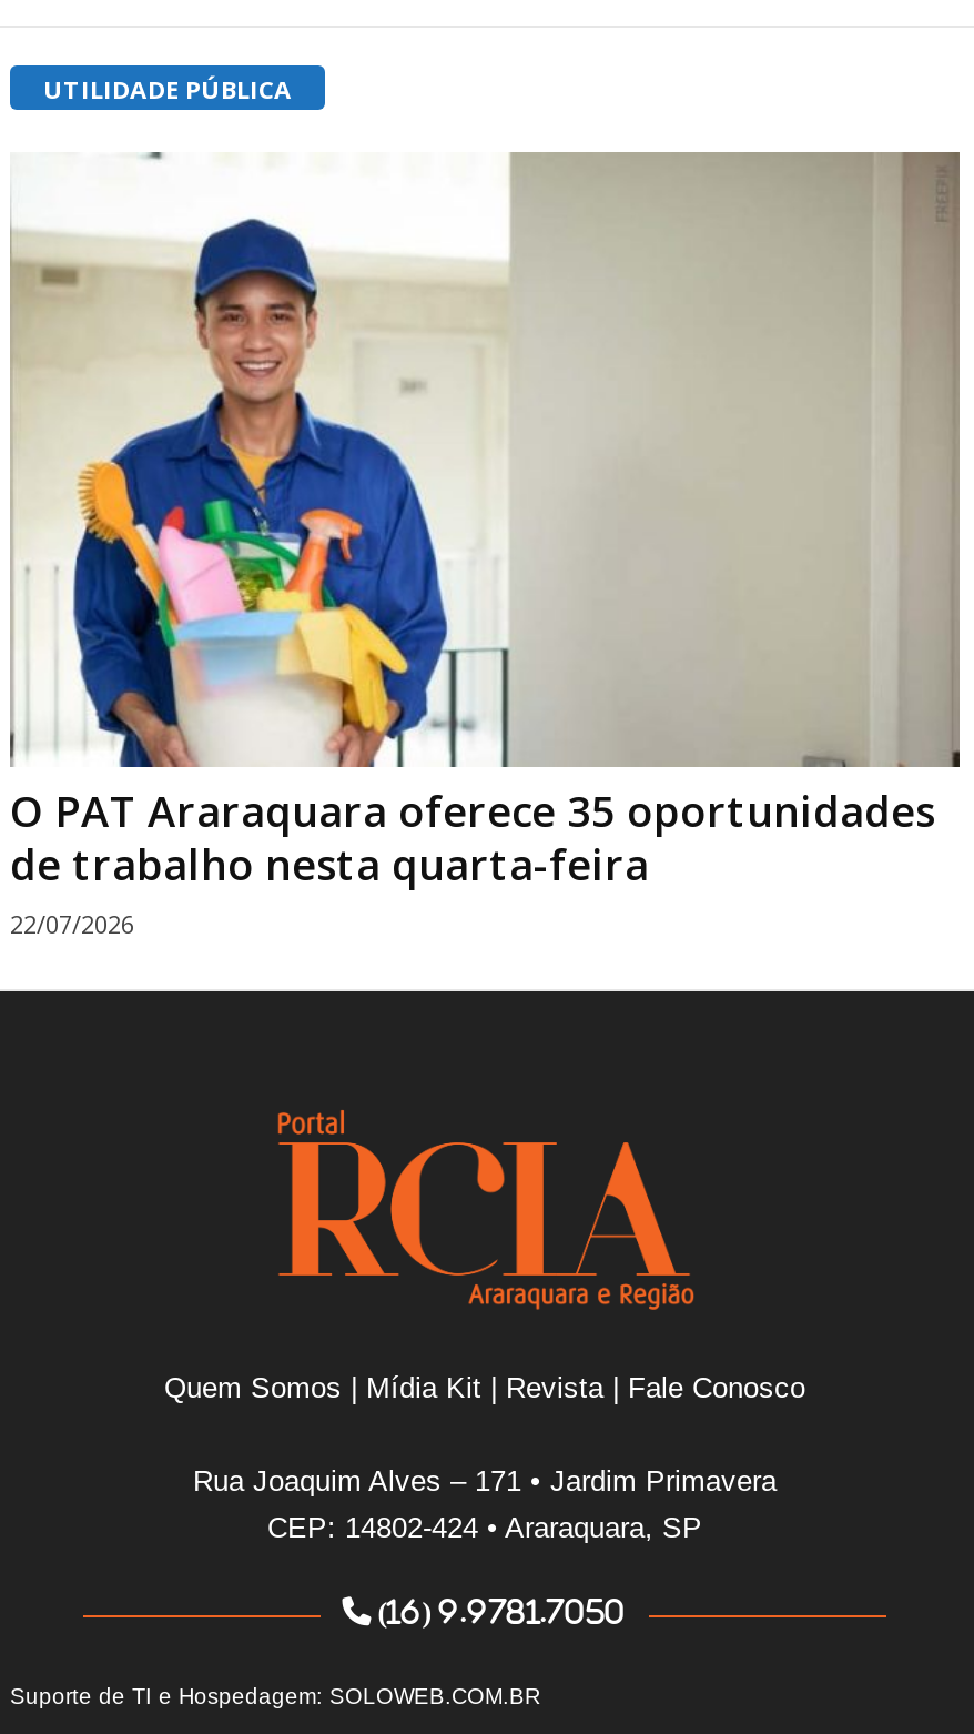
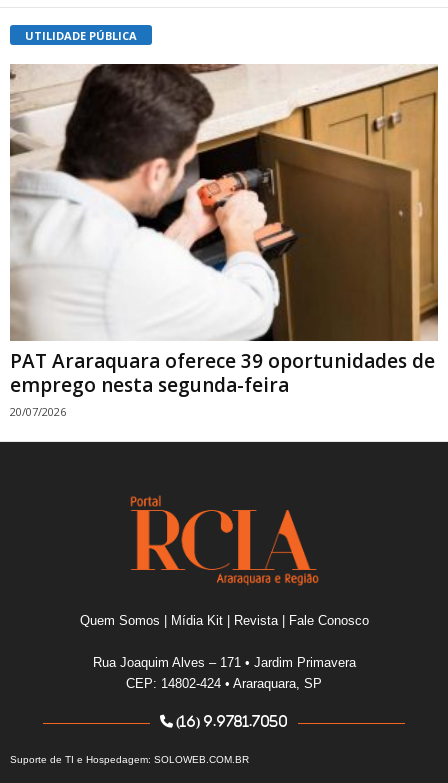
- [image]
- O PAT Araraquara oferece 35 oportunidades
- de trabalho nesta quarta-feira
- 22/07/2026
+ [image]
+ PAT Araraquara oferece 39 oportunidades de
+ emprego nesta segunda-feira
+ 20/07/2026
